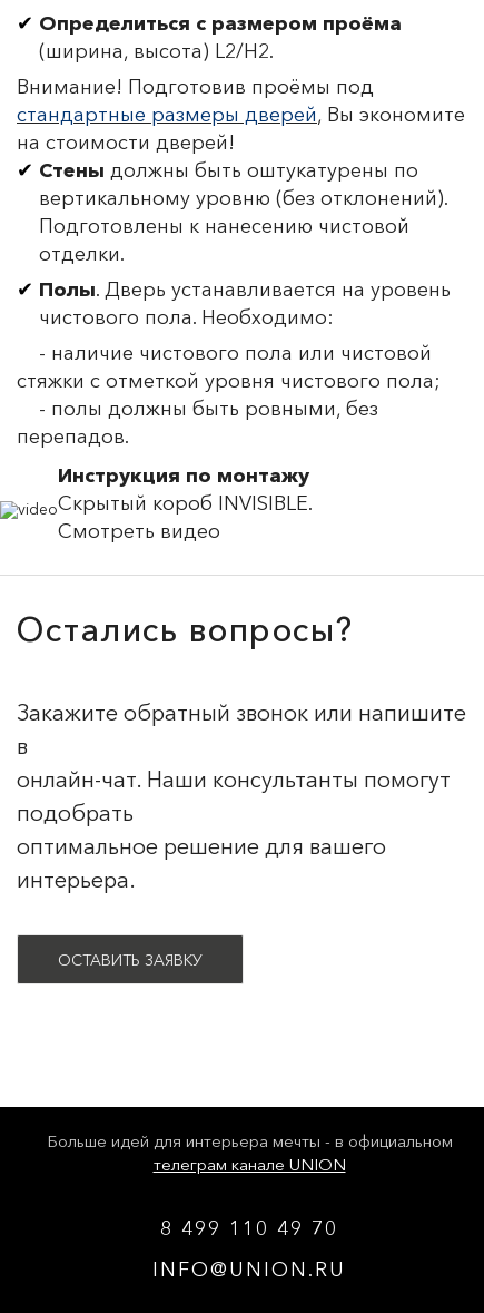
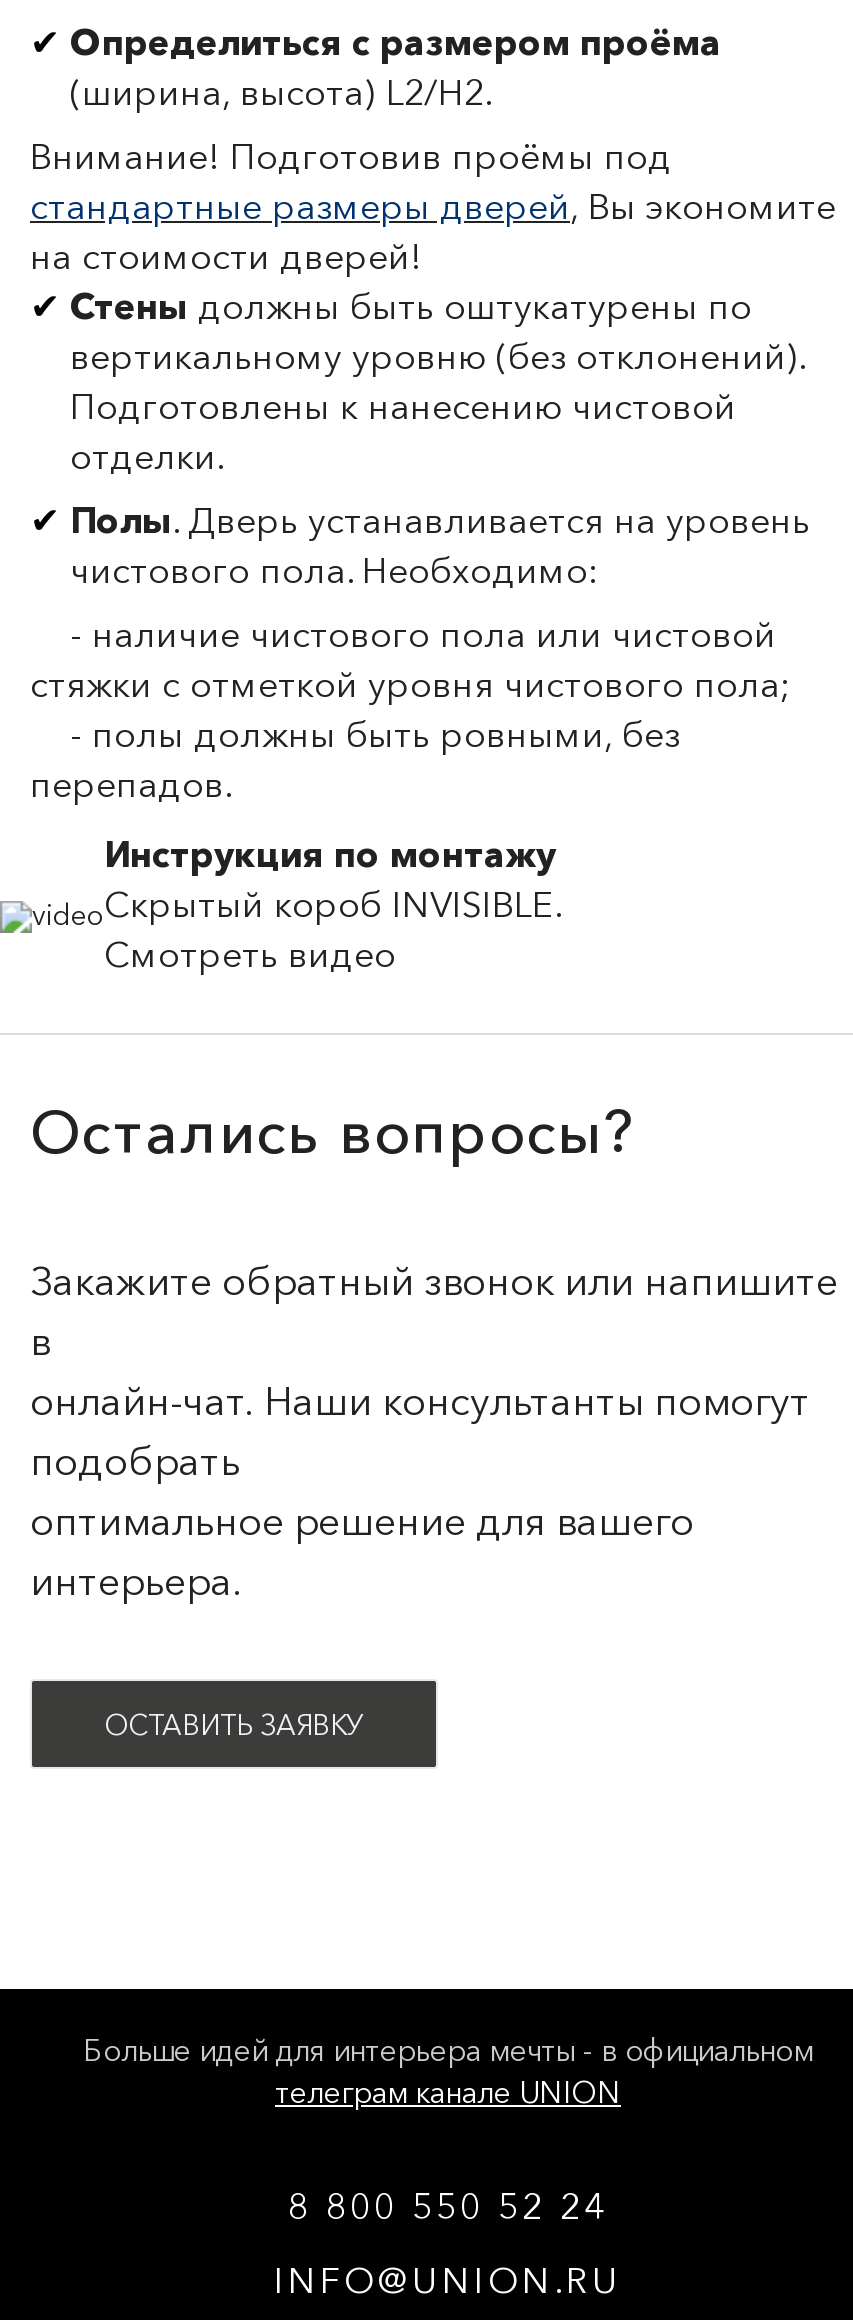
- 8 499 110 49 70
+ 8 800 550 52 24
